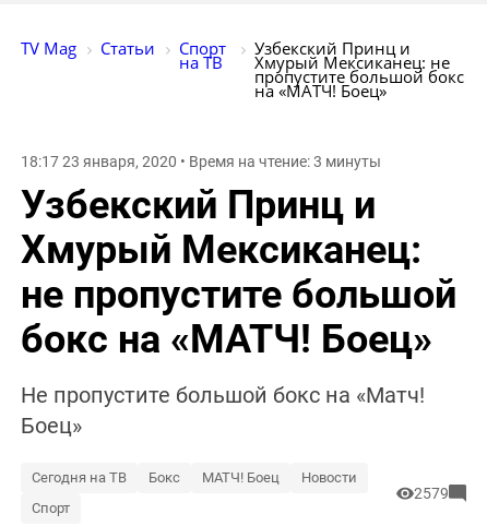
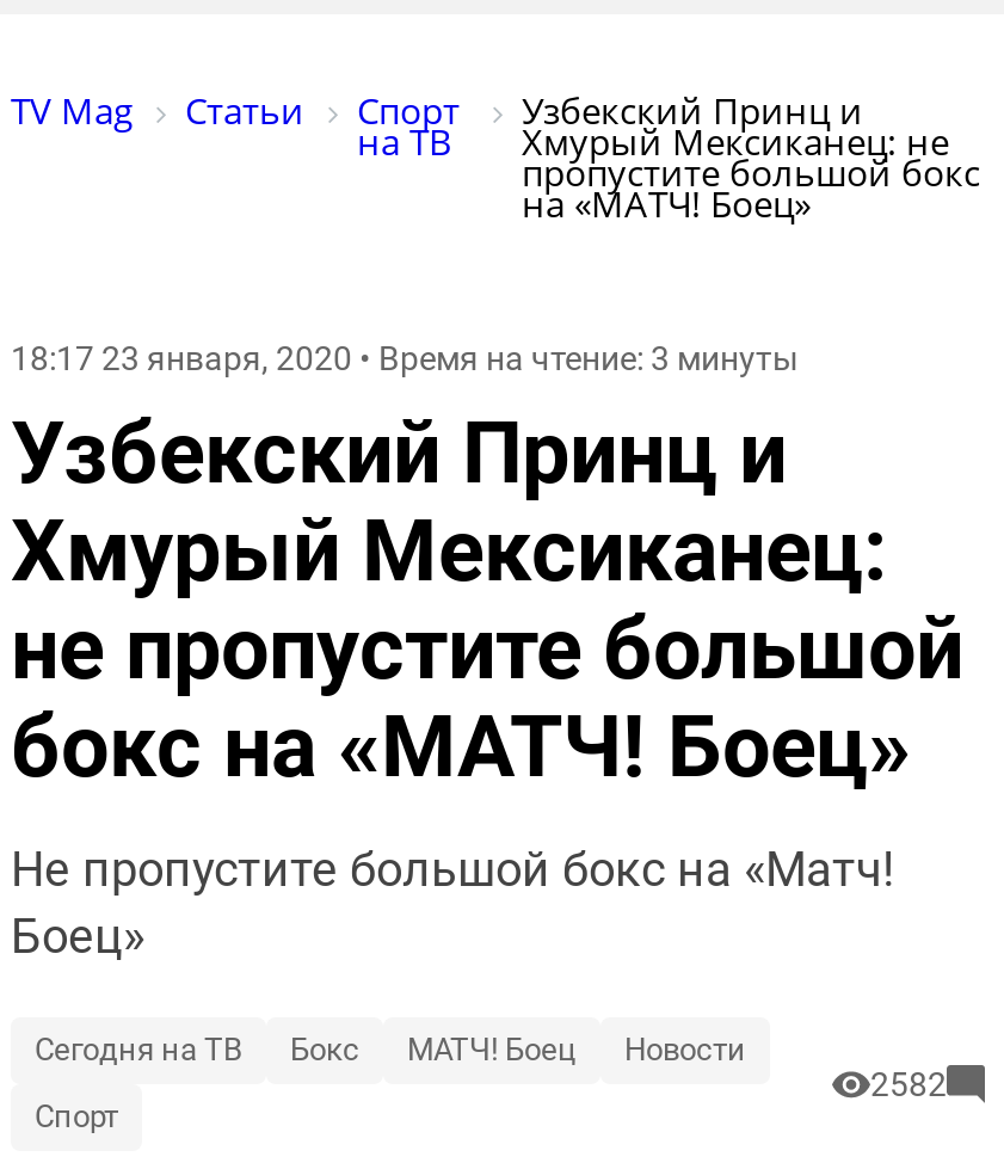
- 2579
+ 2582
